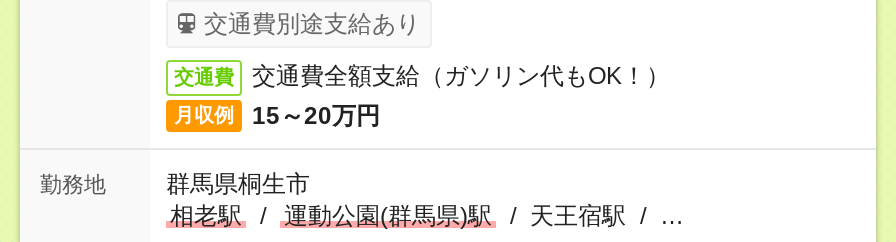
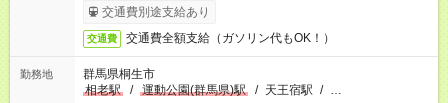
- 月収例
- 15～20万円
